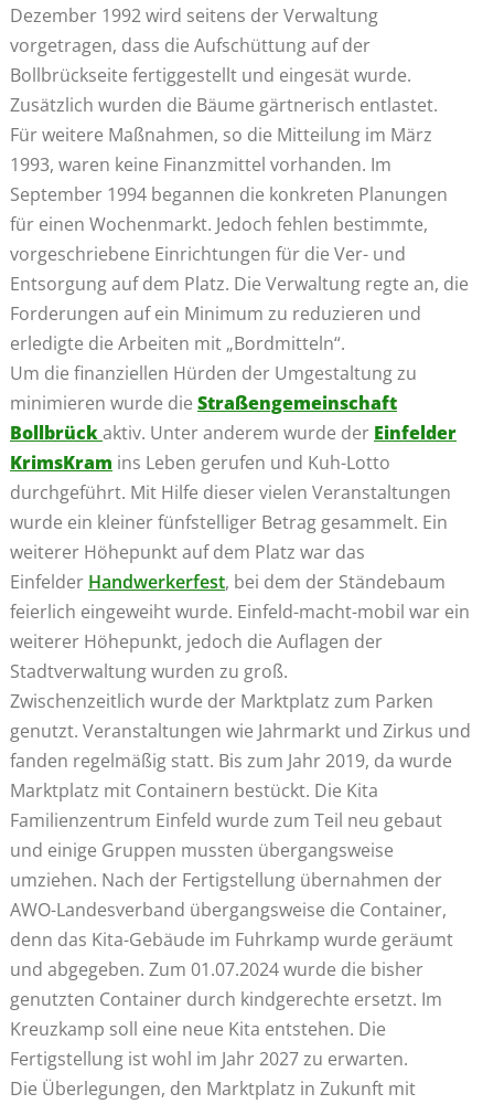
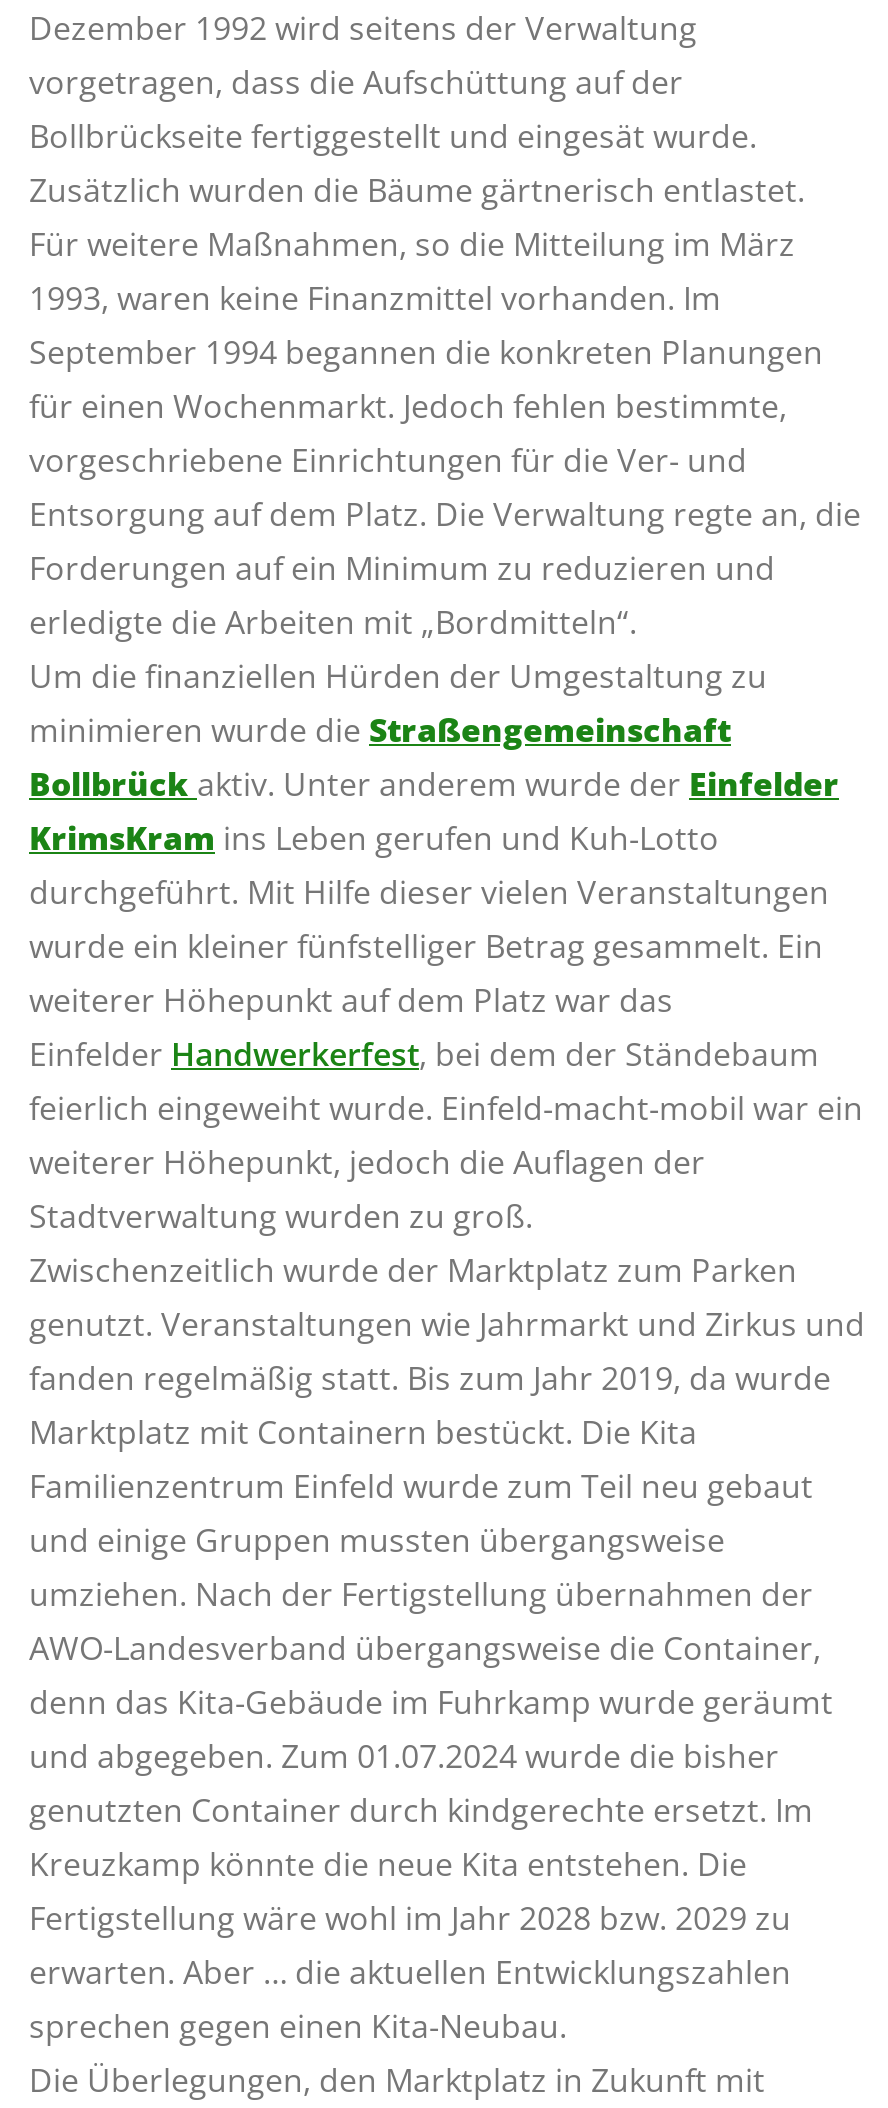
- Kreuzkamp soll eine neue Kita entstehen. Die
- Fertigstellung ist wohl im Jahr 2027 zu erwarten.
+ Kreuzkamp könnte die neue Kita entstehen. Die
+ Fertigstellung wäre wohl im Jahr 2028 bzw. 2029 zu
+ erwarten. Aber … die aktuellen Entwicklungszahlen
+ sprechen gegen einen Kita-Neubau.
